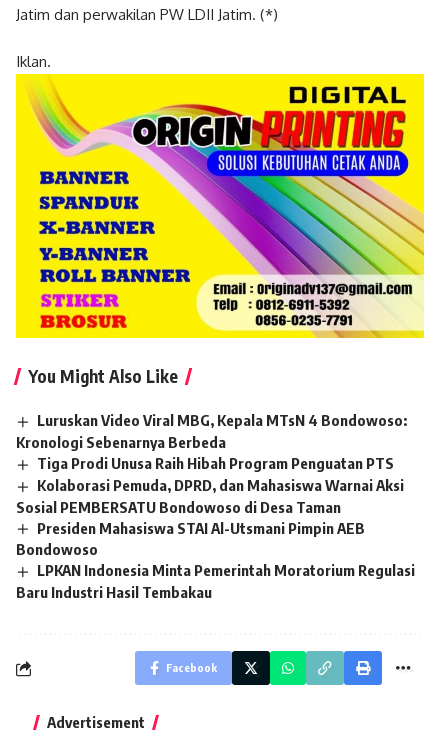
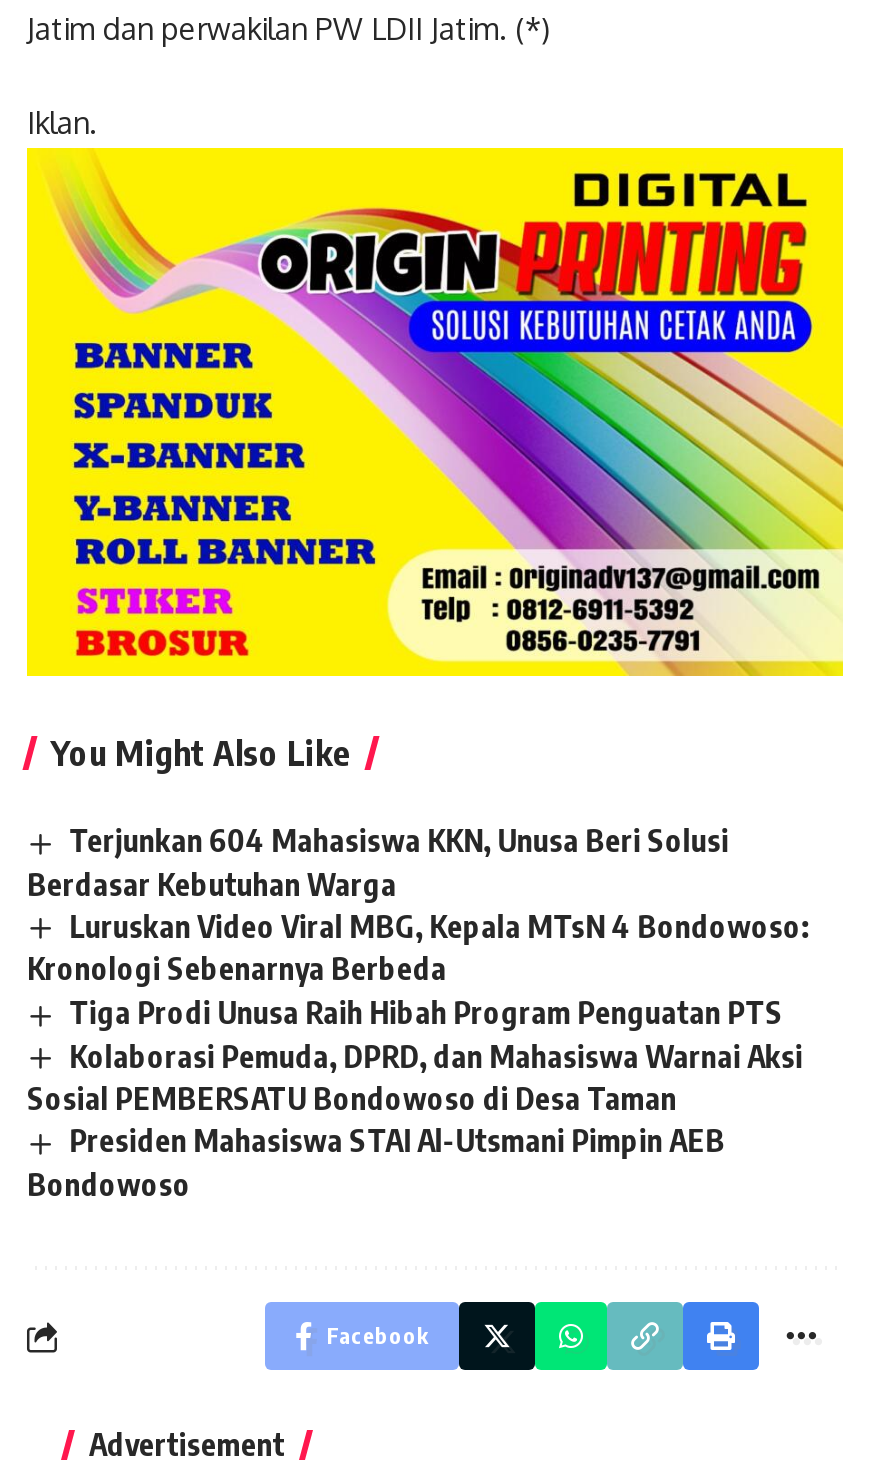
+ Terjunkan 604 Mahasiswa KKN, Unusa Beri Solusi
+ Berdasar Kebutuhan Warga

moved down: Luruskan Video Viral MBG, Kepala MTsN 4 Bondowoso: | Kronologi Sebenarnya Berbeda | Tiga Prodi Unusa Raih Hibah Program Penguatan PTS | Kolaborasi Pemuda, DPRD, dan Mahasiswa Warnai Aksi | Sosial PEMBERSATU Bondowoso di Desa Taman | Presiden Mahasiswa STAI Al-Utsmani Pimpin AEB | Bondowoso

- LPKAN Indonesia Minta Pemerintah Moratorium Regulasi
- Baru Industri Hasil Tembakau
